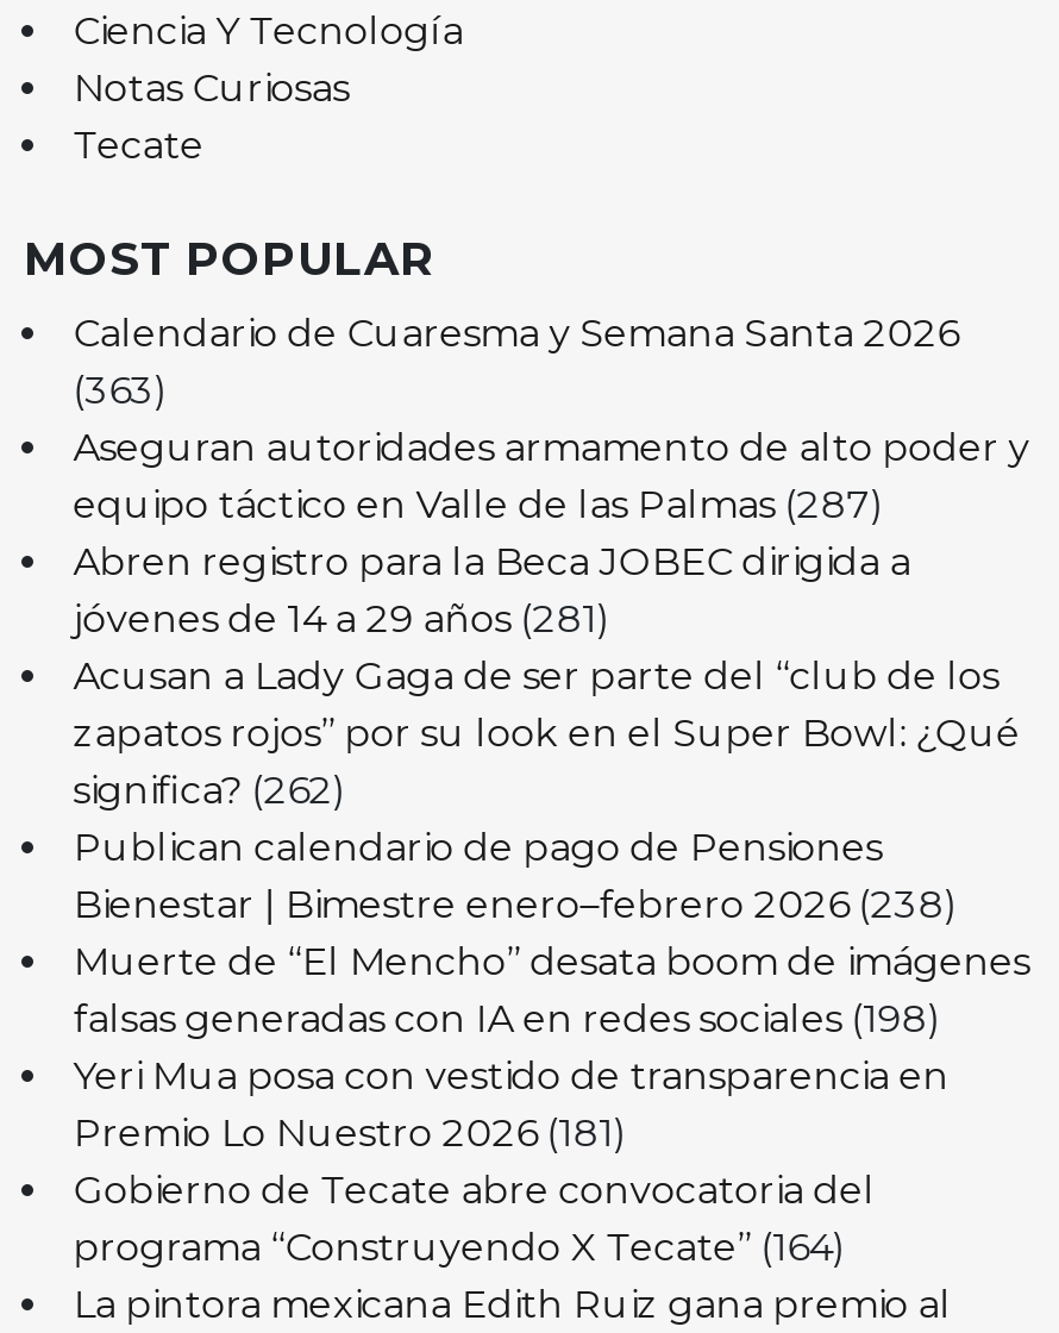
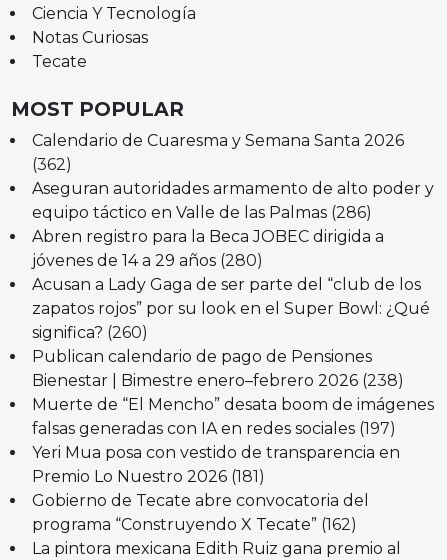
- (363)
+ (362)

- equipo táctico en Valle de las Palmas (287)
+ equipo táctico en Valle de las Palmas (286)

- jóvenes de 14 a 29 años (281)
+ jóvenes de 14 a 29 años (280)

- significa? (262)
+ significa? (260)

- falsas generadas con IA en redes sociales (198)
+ falsas generadas con IA en redes sociales (197)

- programa “Construyendo X Tecate” (164)
+ programa “Construyendo X Tecate” (162)
